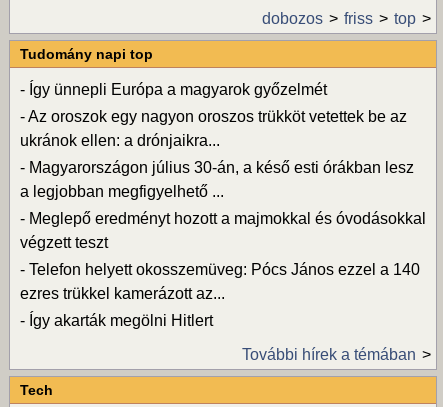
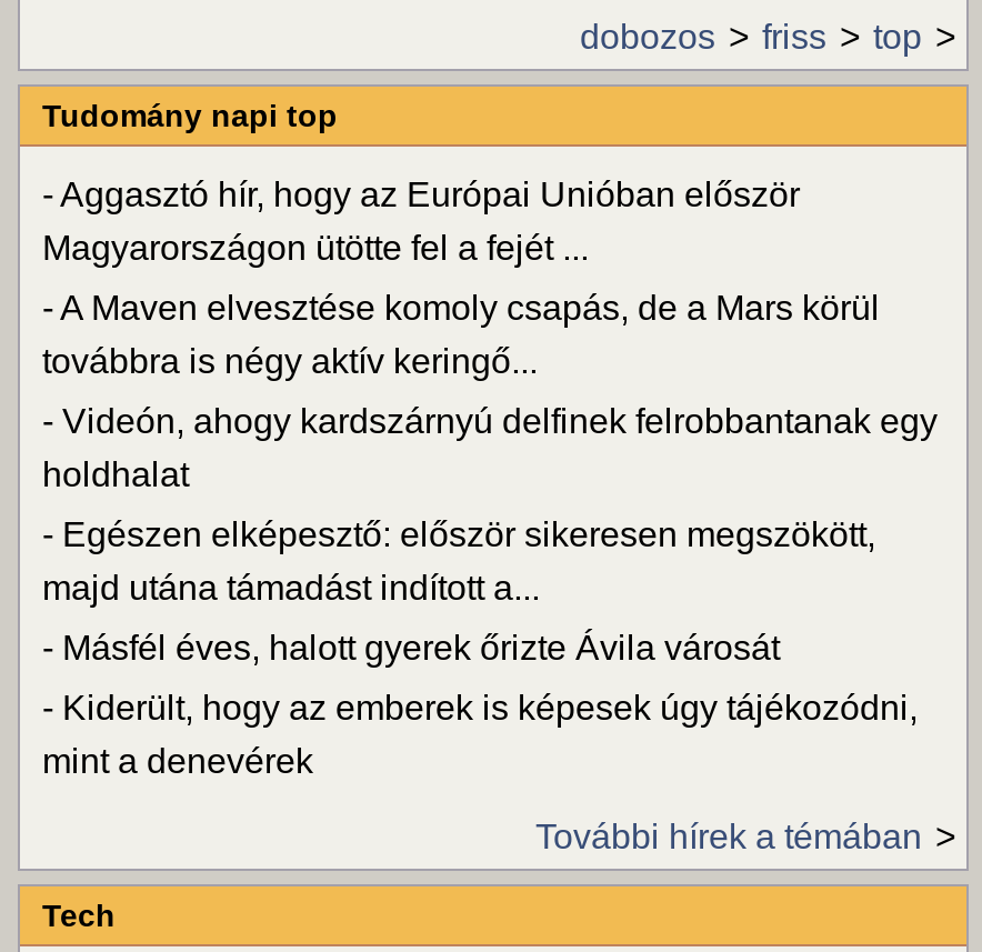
- - Így ünnepli Európa a magyarok győzelmét
+ - Aggasztó hír, hogy az Európai Unióban először
+ Magyarországon ütötte fel a fejét ...

- - Az oroszok egy nagyon oroszos trükköt vetettek be az
- ukránok ellen: a drónjaikra...
+ - A Maven elvesztése komoly csapás, de a Mars körül
+ továbbra is négy aktív keringő...

- - Magyarországon július 30-án, a késő esti órákban lesz
- a legjobban megfigyelhető ...
+ - Videón, ahogy kardszárnyú delfinek felrobbantanak egy
+ holdhalat

- - Meglepő eredményt hozott a majmokkal és óvodásokkal
- végzett teszt
+ - Egészen elképesztő: először sikeresen megszökött,
+ majd utána támadást indított a...

- - Telefon helyett okosszemüveg: Pócs János ezzel a 140
- ezres trükkel kamerázott az...
+ - Másfél éves, halott gyerek őrizte Ávila városát

- - Így akarták megölni Hitlert
+ - Kiderült, hogy az emberek is képesek úgy tájékozódni,
+ mint a denevérek
